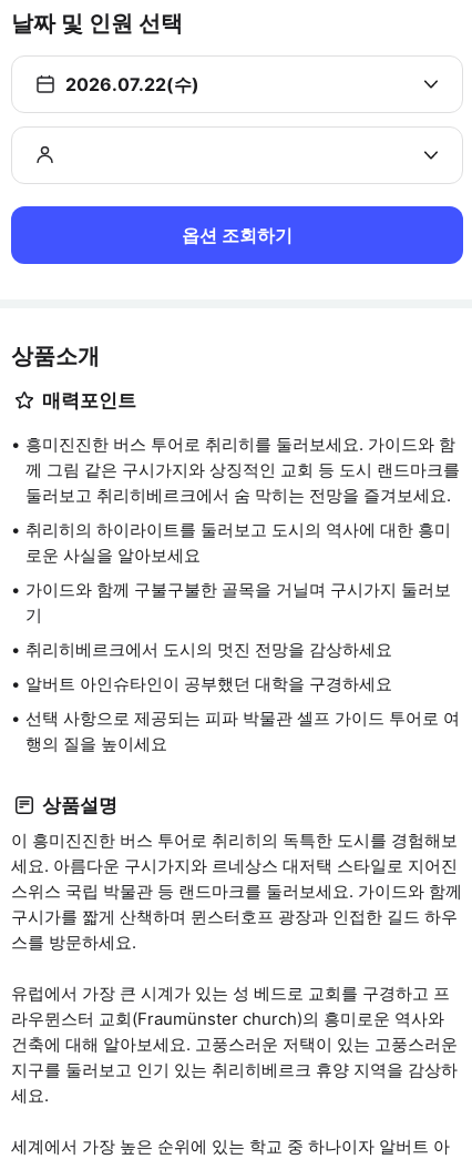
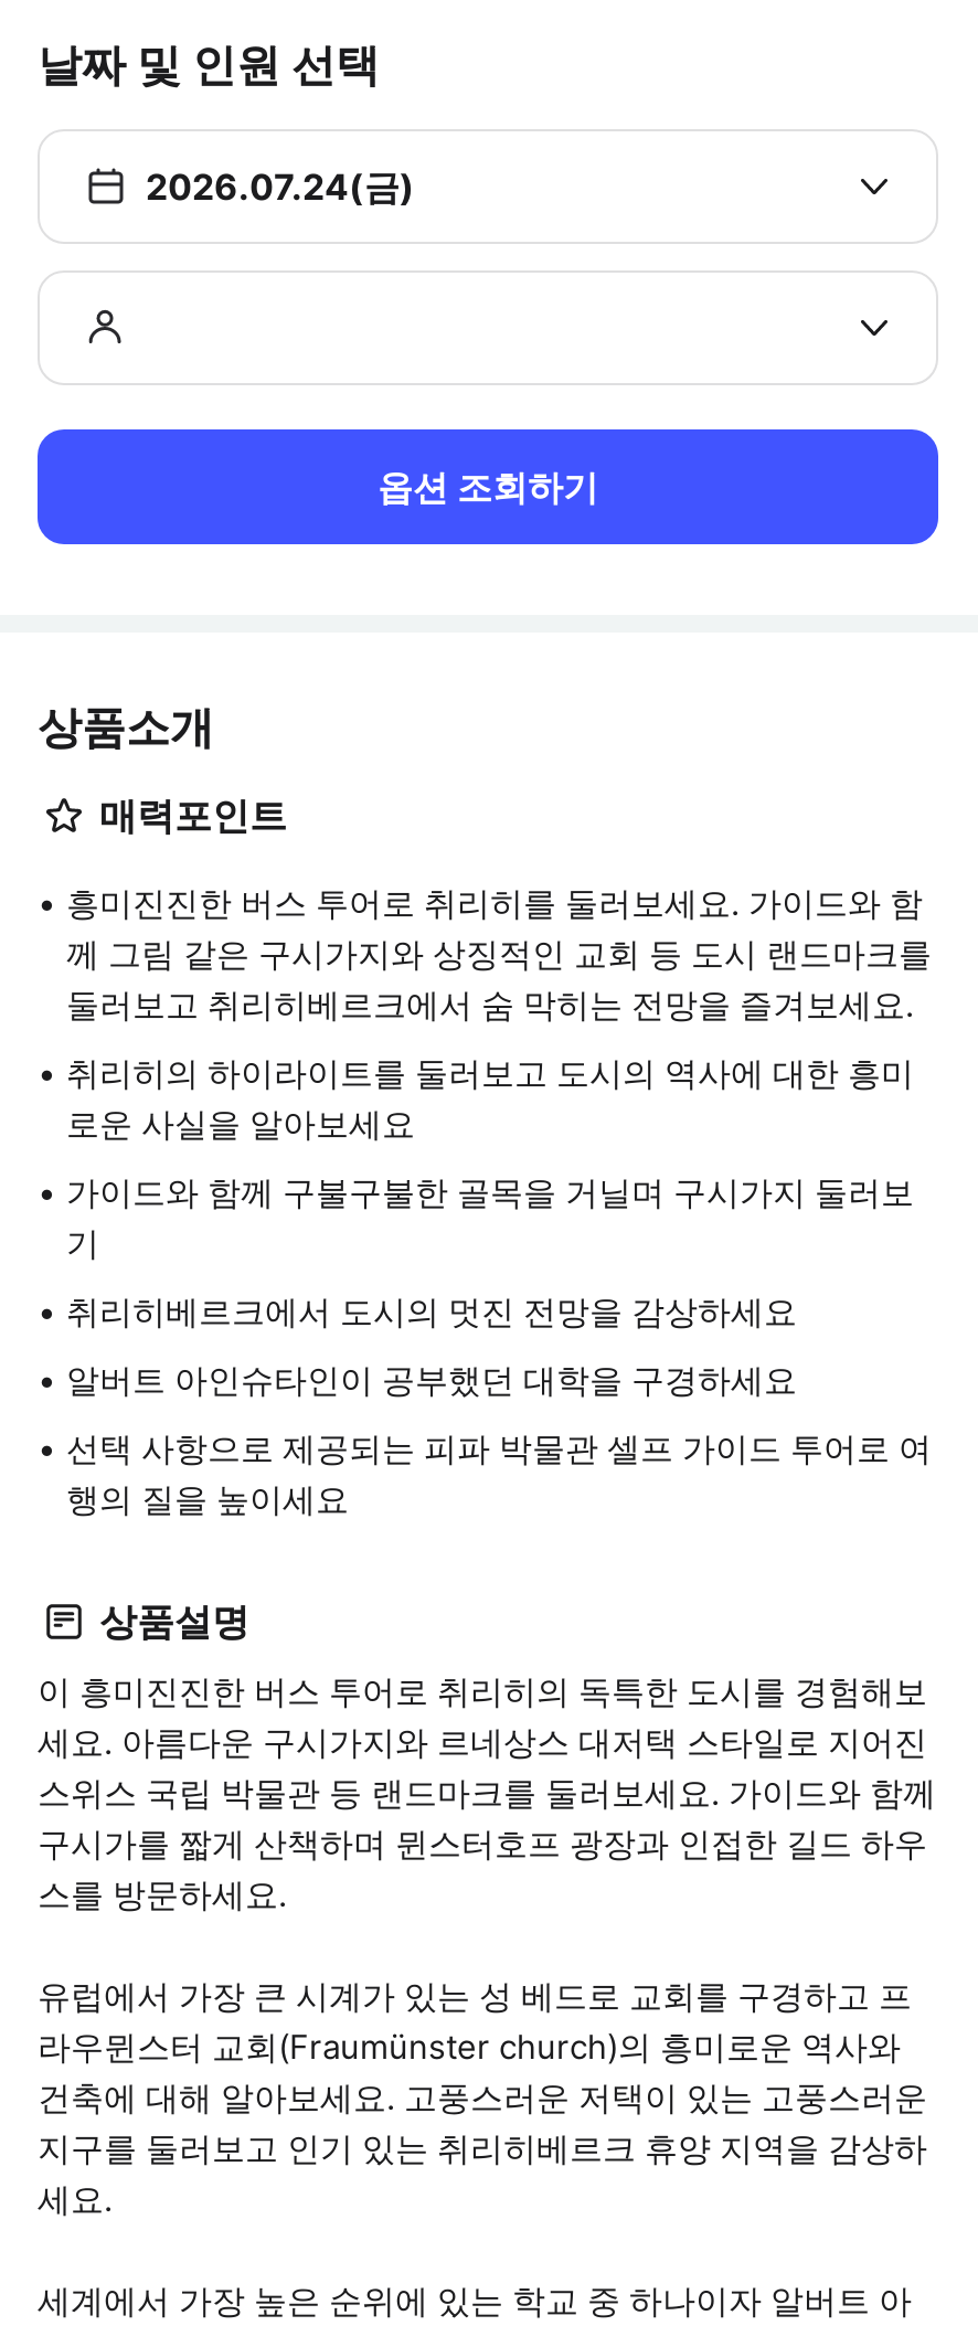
- 2026.07.22(수)
+ 2026.07.24(금)
